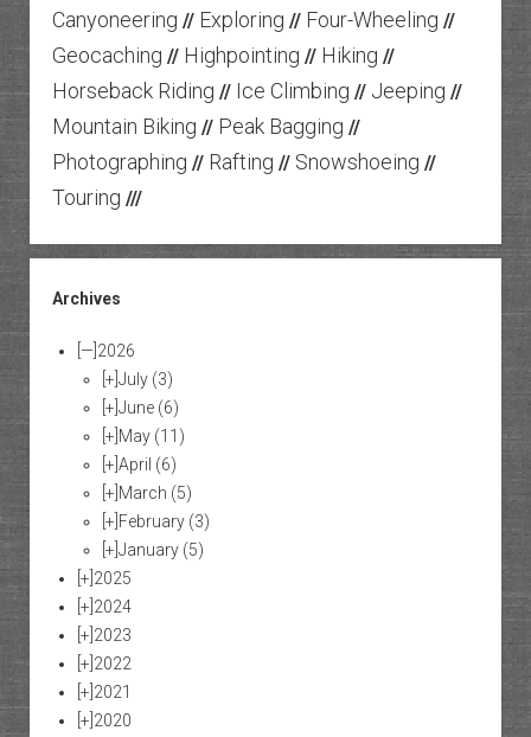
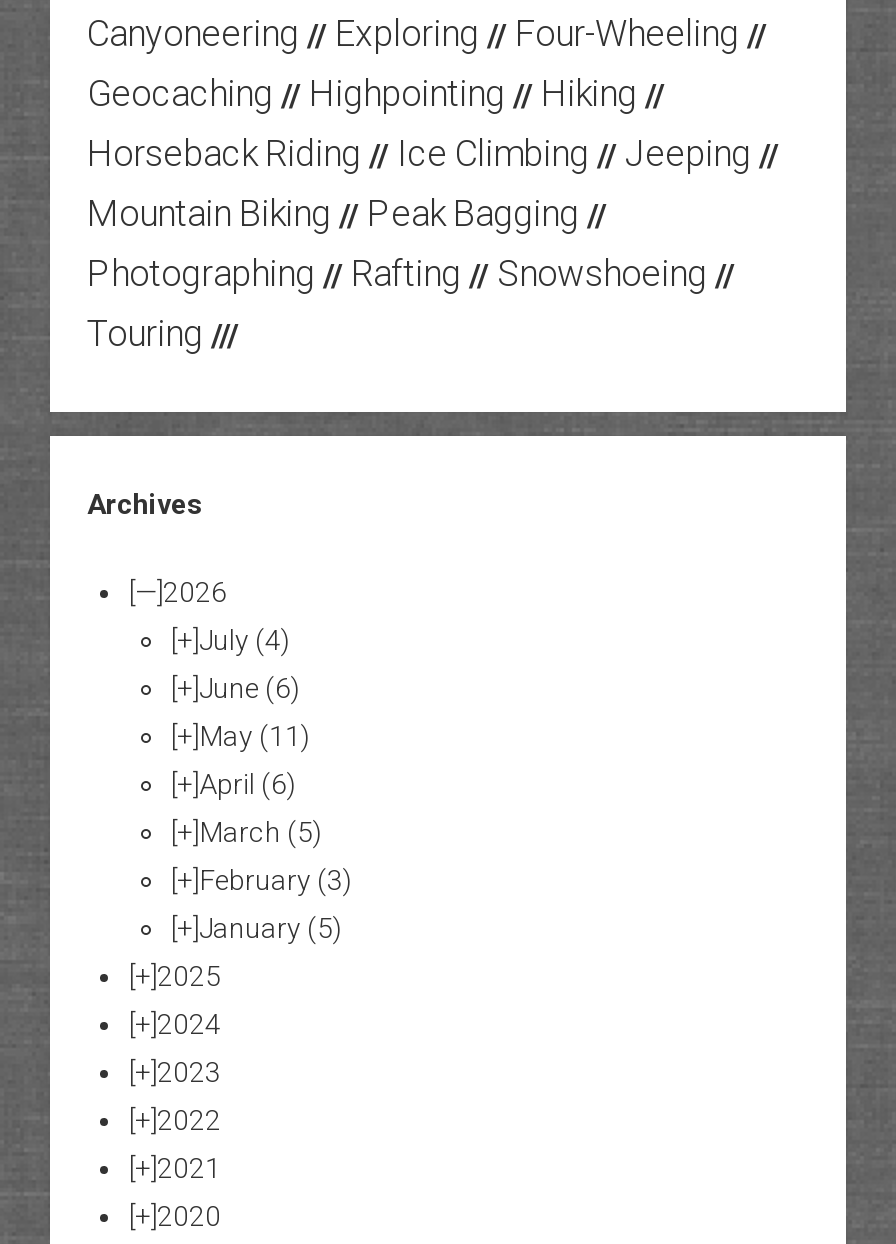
- [+]July (3)
+ [+]July (4)
